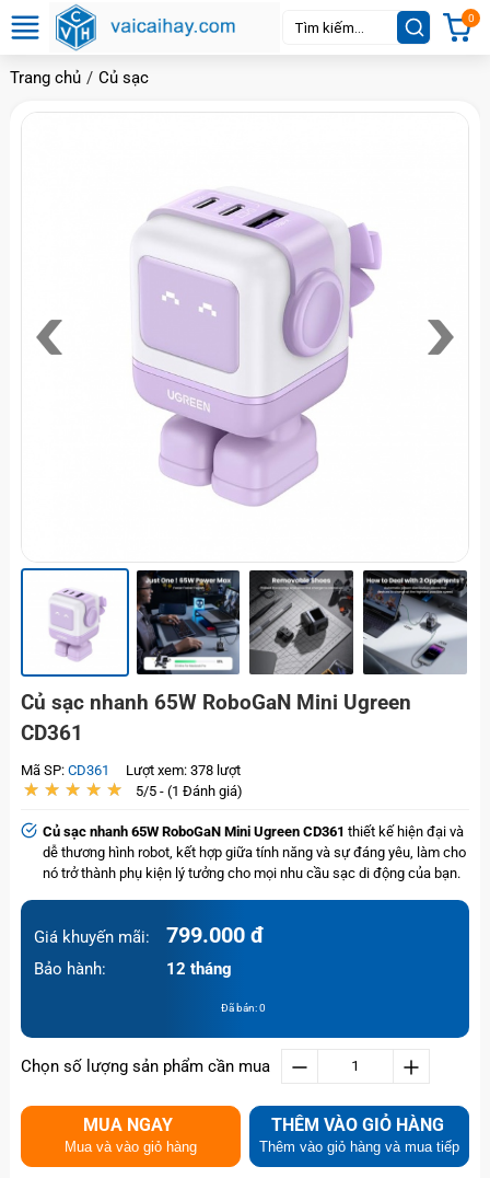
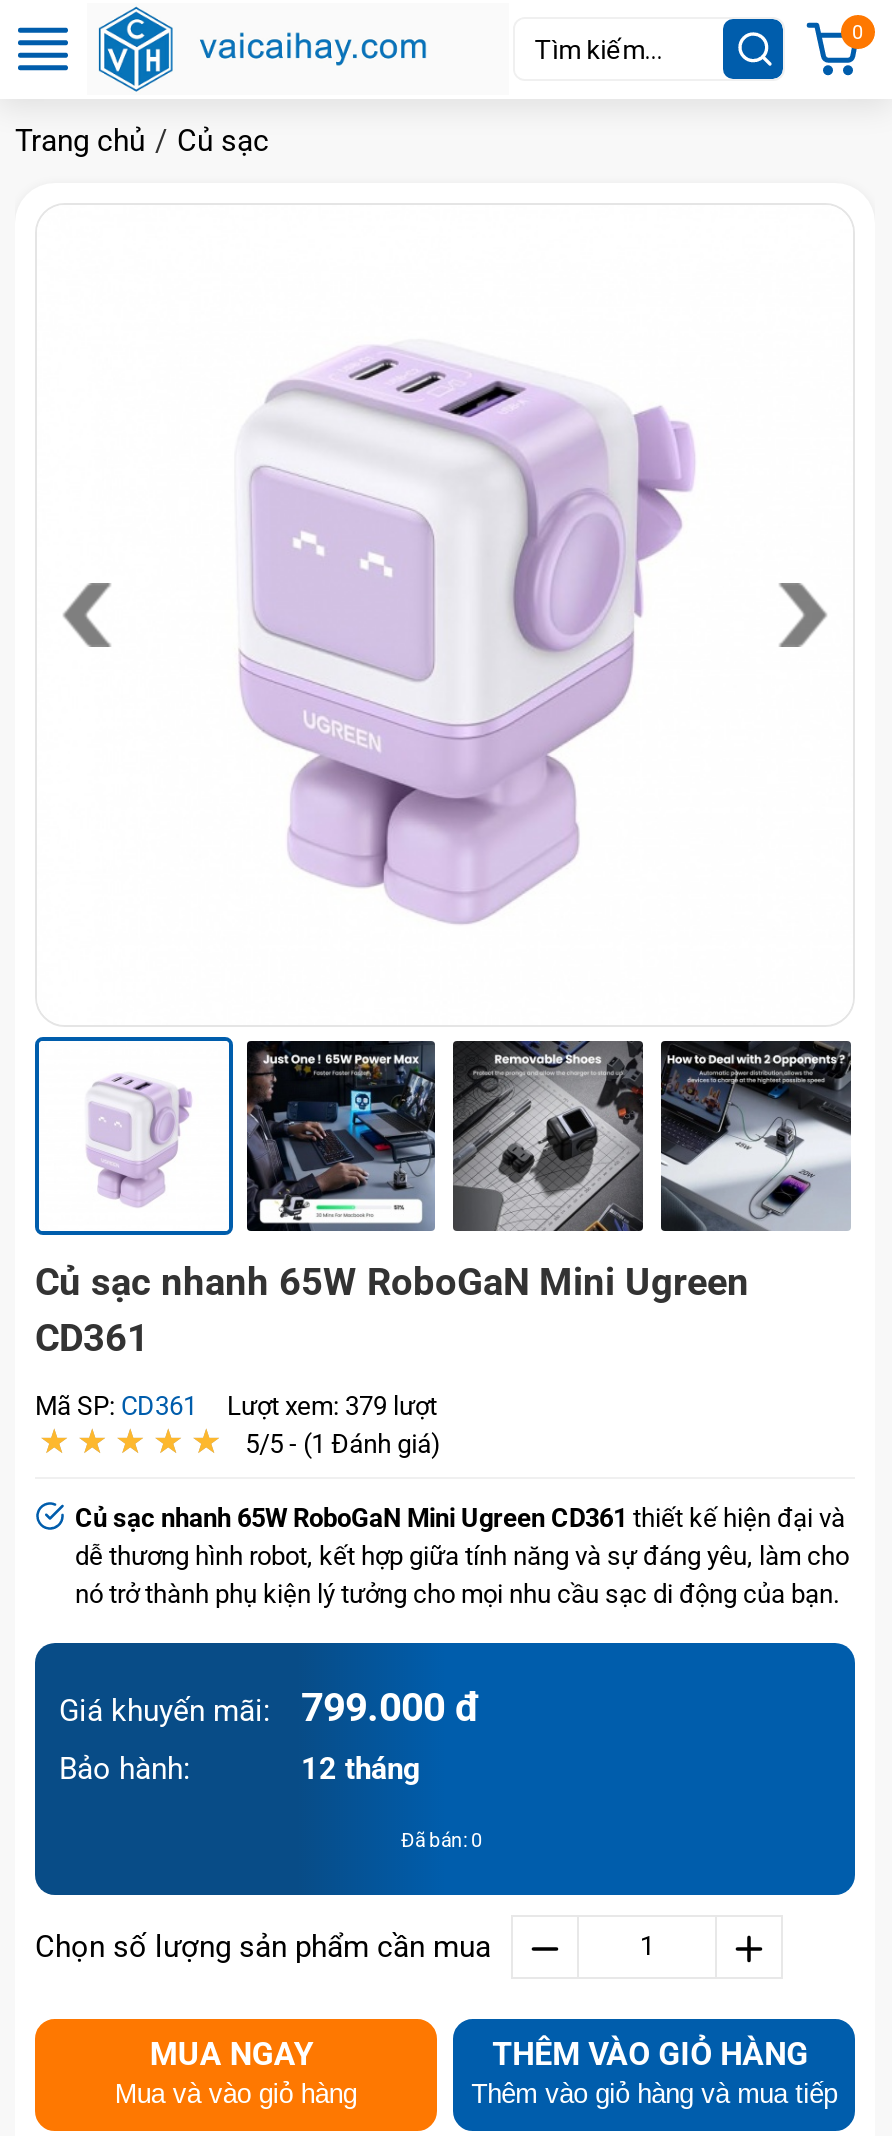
- Mã SP: CD361 Lượt xem: 378 lượt
+ Mã SP: CD361 Lượt xem: 379 lượt
